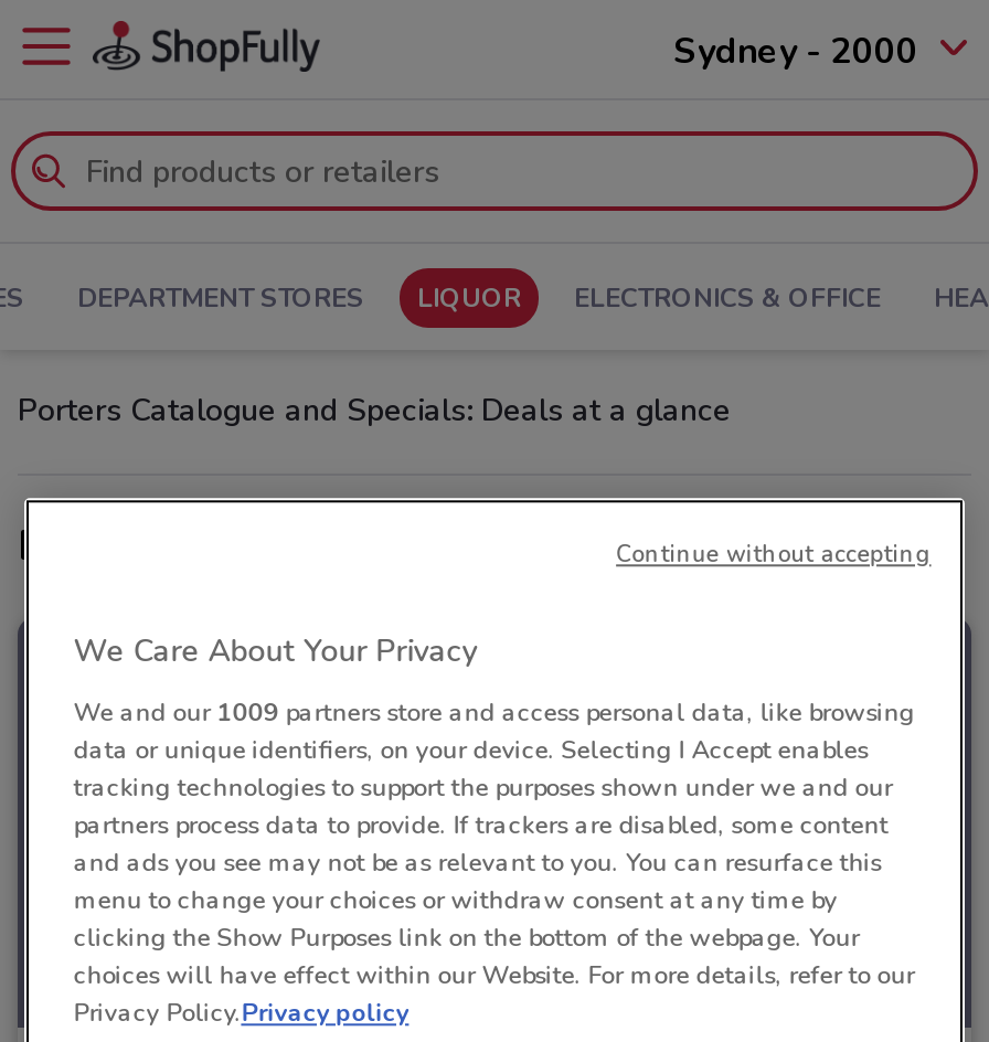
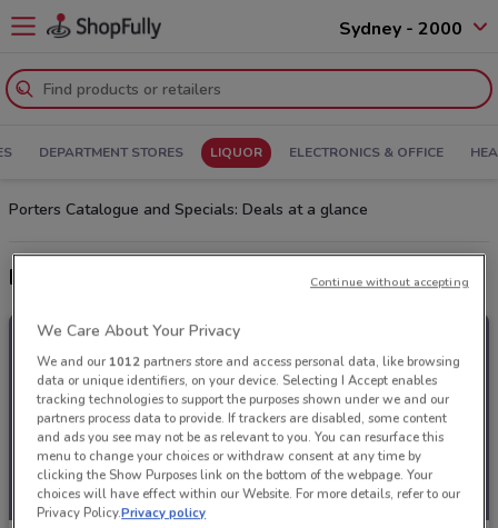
- We and our 1009 partners store and access personal data, like browsing
+ We and our 1012 partners store and access personal data, like browsing
